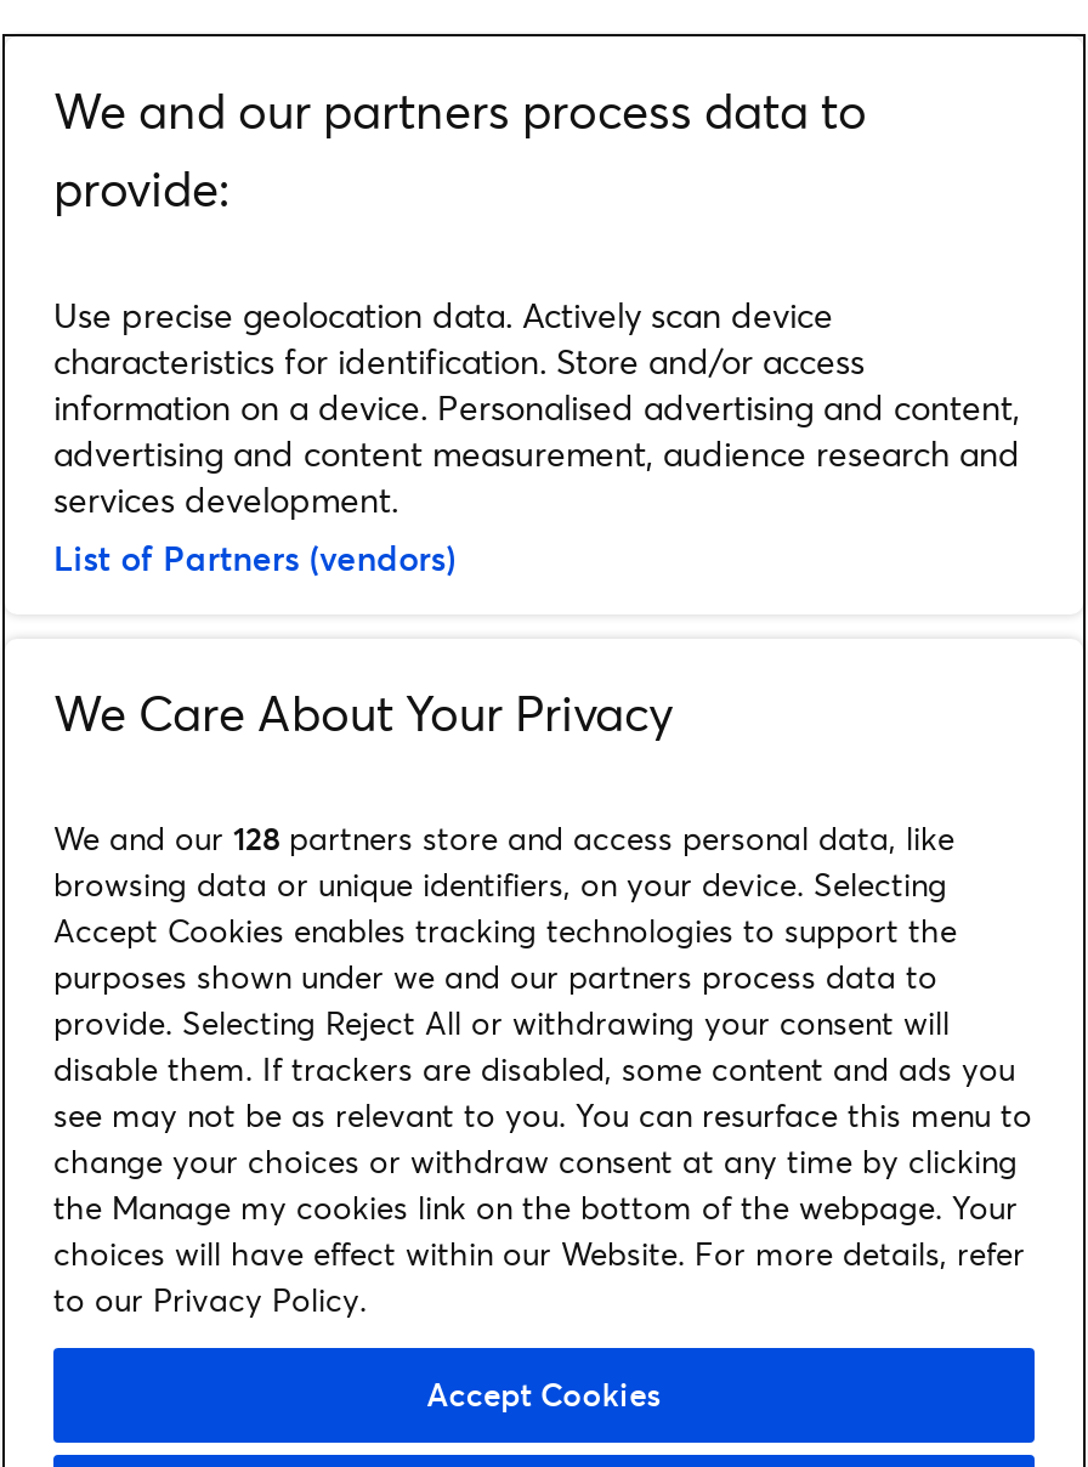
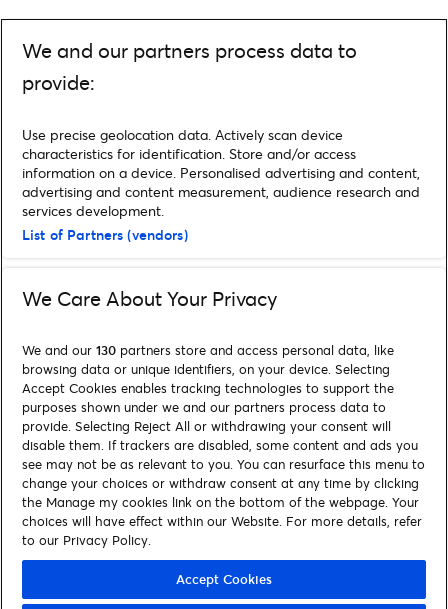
- We and our 128 partners store and access personal data, like
+ We and our 130 partners store and access personal data, like
